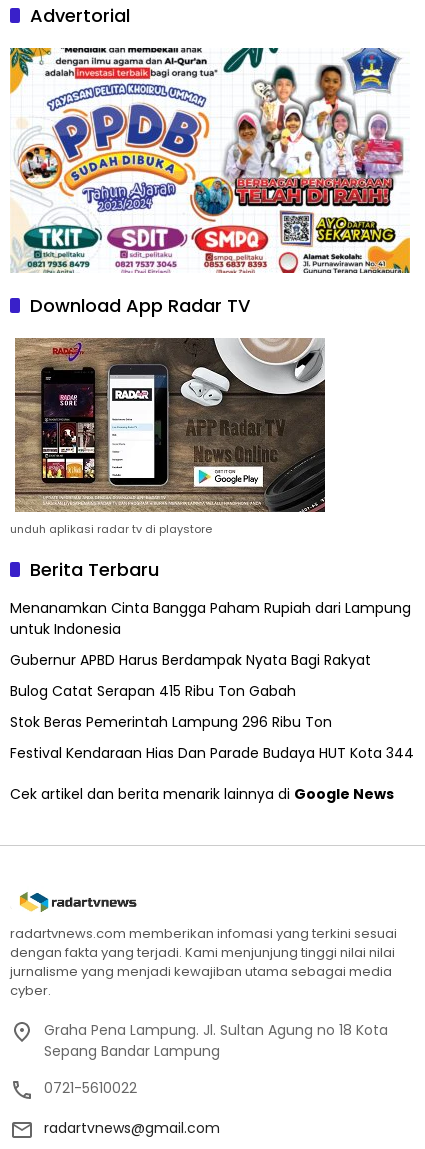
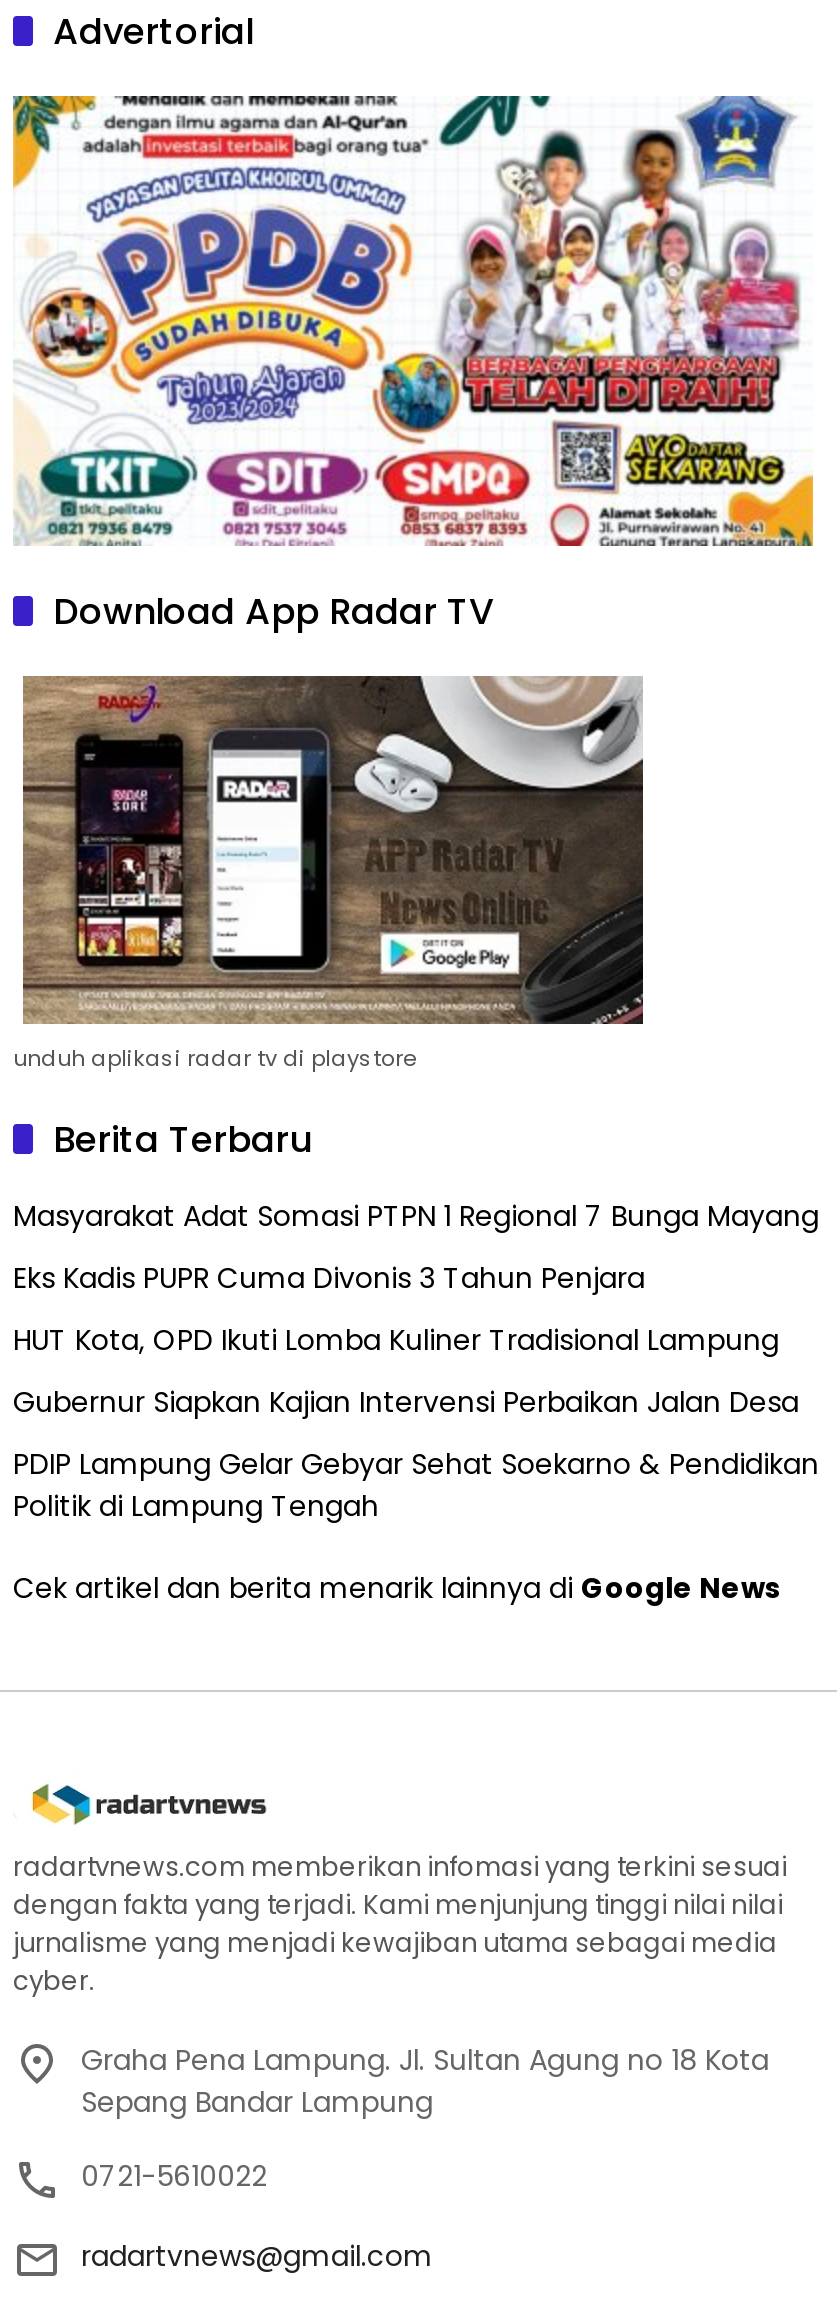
- Menanamkan Cinta Bangga Paham Rupiah dari Lampung
- untuk Indonesia
+ Masyarakat Adat Somasi PTPN 1 Regional 7 Bunga Mayang

- Gubernur APBD Harus Berdampak Nyata Bagi Rakyat
+ Eks Kadis PUPR Cuma Divonis 3 Tahun Penjara

- Bulog Catat Serapan 415 Ribu Ton Gabah
+ HUT Kota, OPD Ikuti Lomba Kuliner Tradisional Lampung

- Stok Beras Pemerintah Lampung 296 Ribu Ton
+ Gubernur Siapkan Kajian Intervensi Perbaikan Jalan Desa

- Festival Kendaraan Hias Dan Parade Budaya HUT Kota 344
+ PDIP Lampung Gelar Gebyar Sehat Soekarno & Pendidikan
+ Politik di Lampung Tengah
